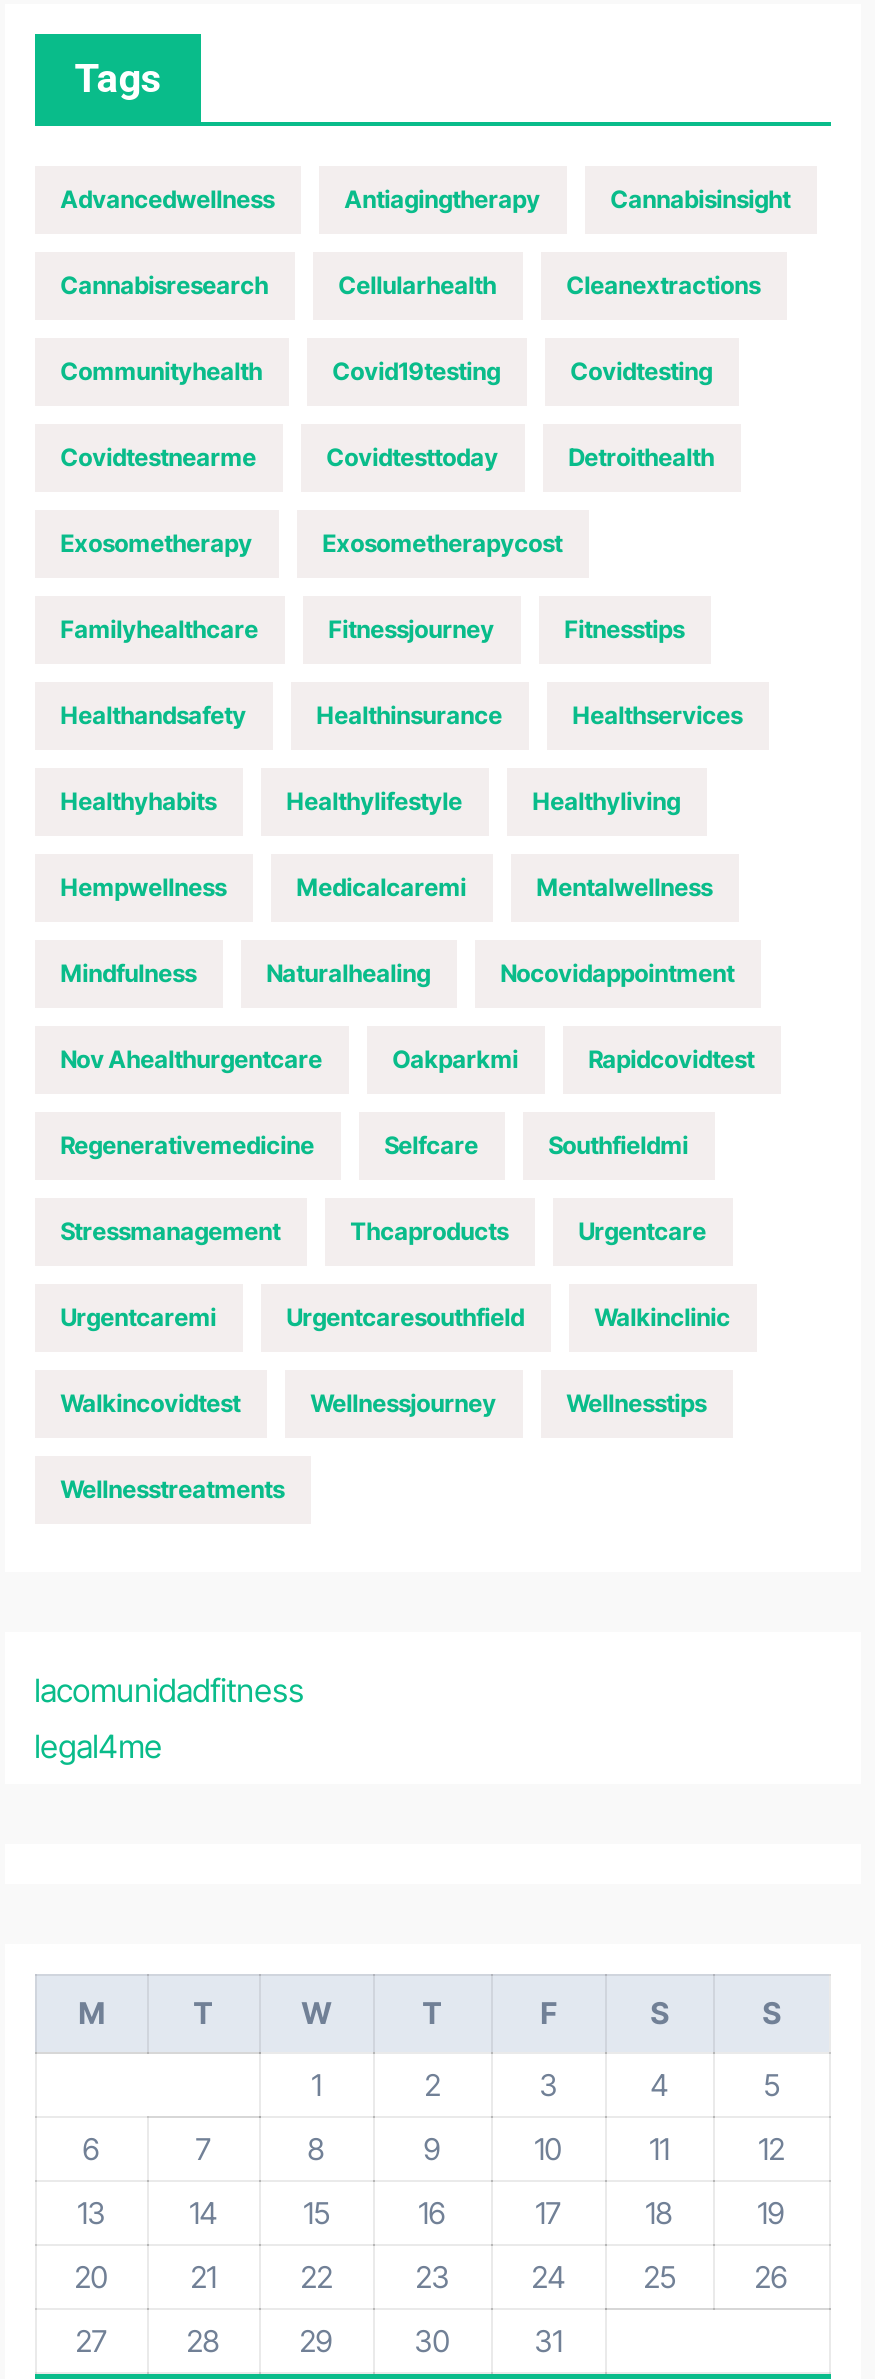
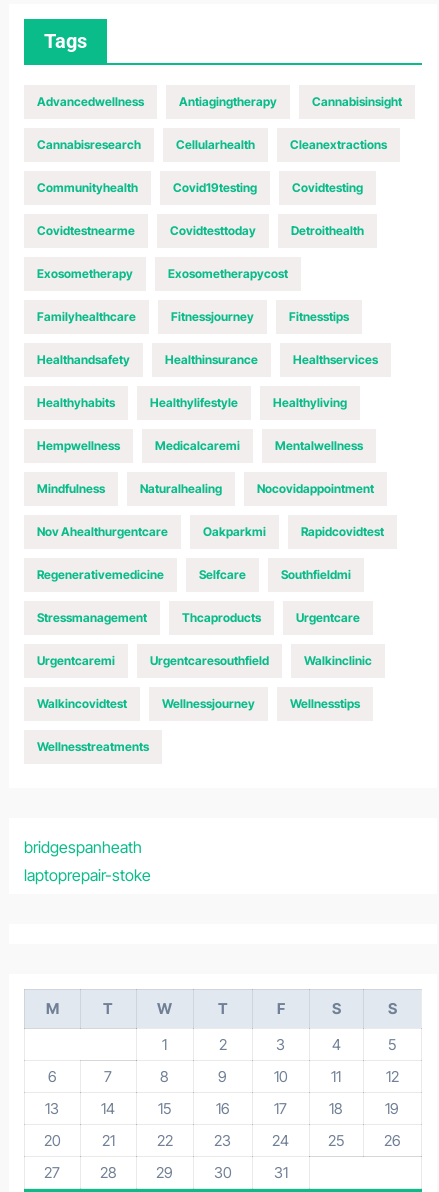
- lacomunidadfitness
- legal4me
+ bridgespanheath
+ laptoprepair-stoke
